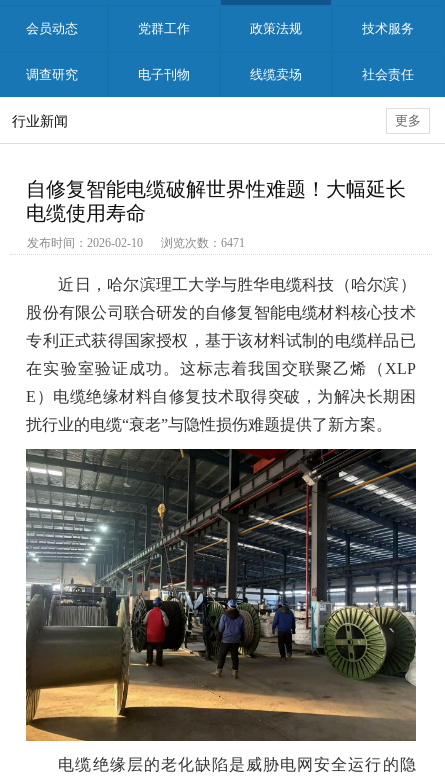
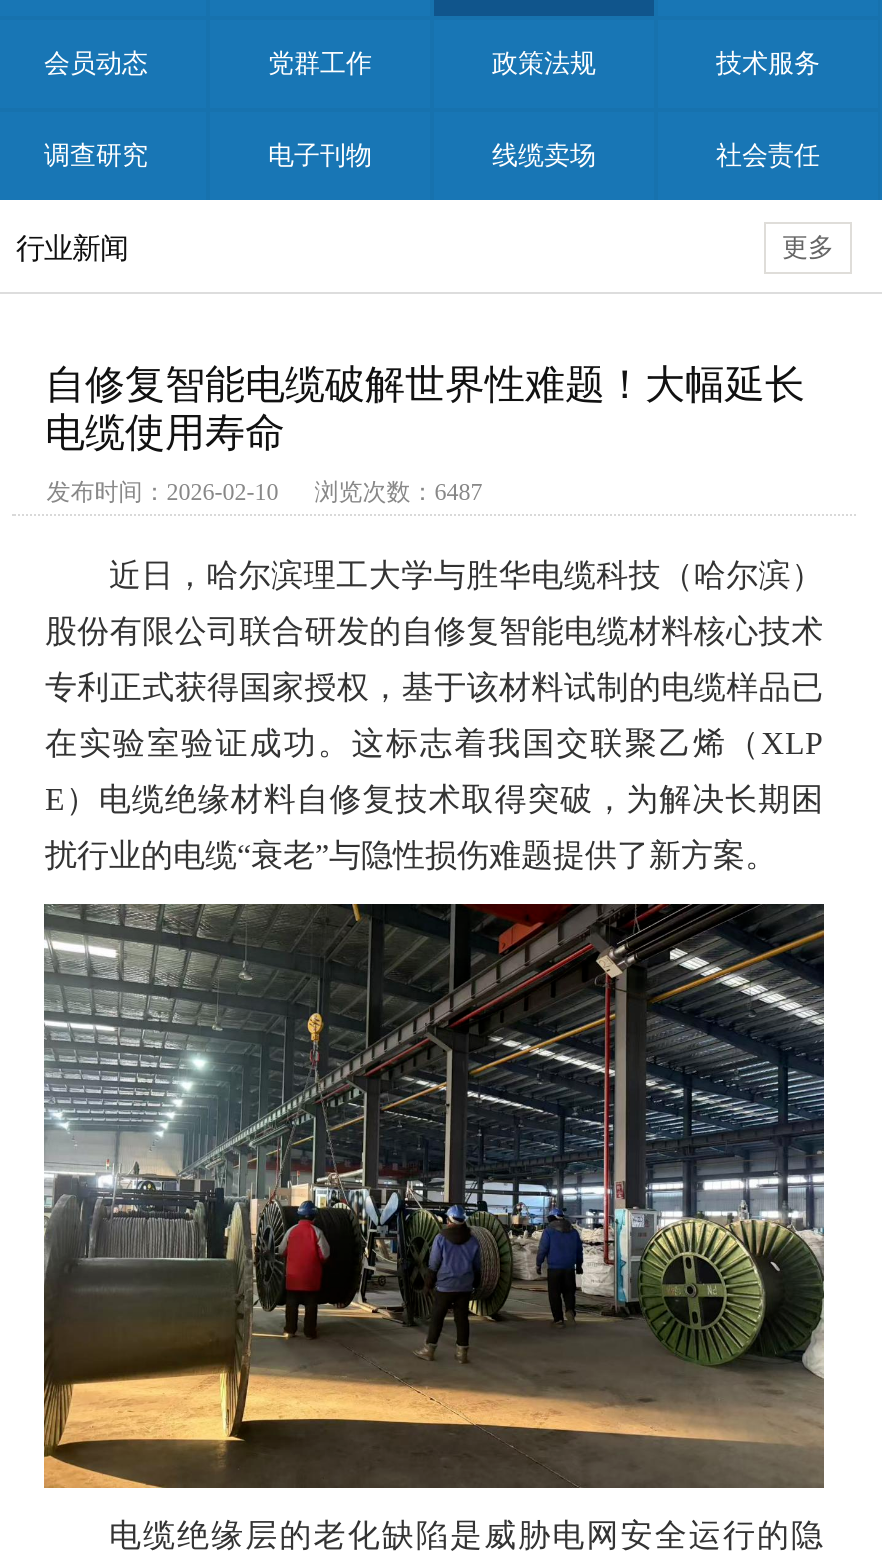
- 发布时间：2026-02-10 浏览次数：6471
+ 发布时间：2026-02-10 浏览次数：6487
